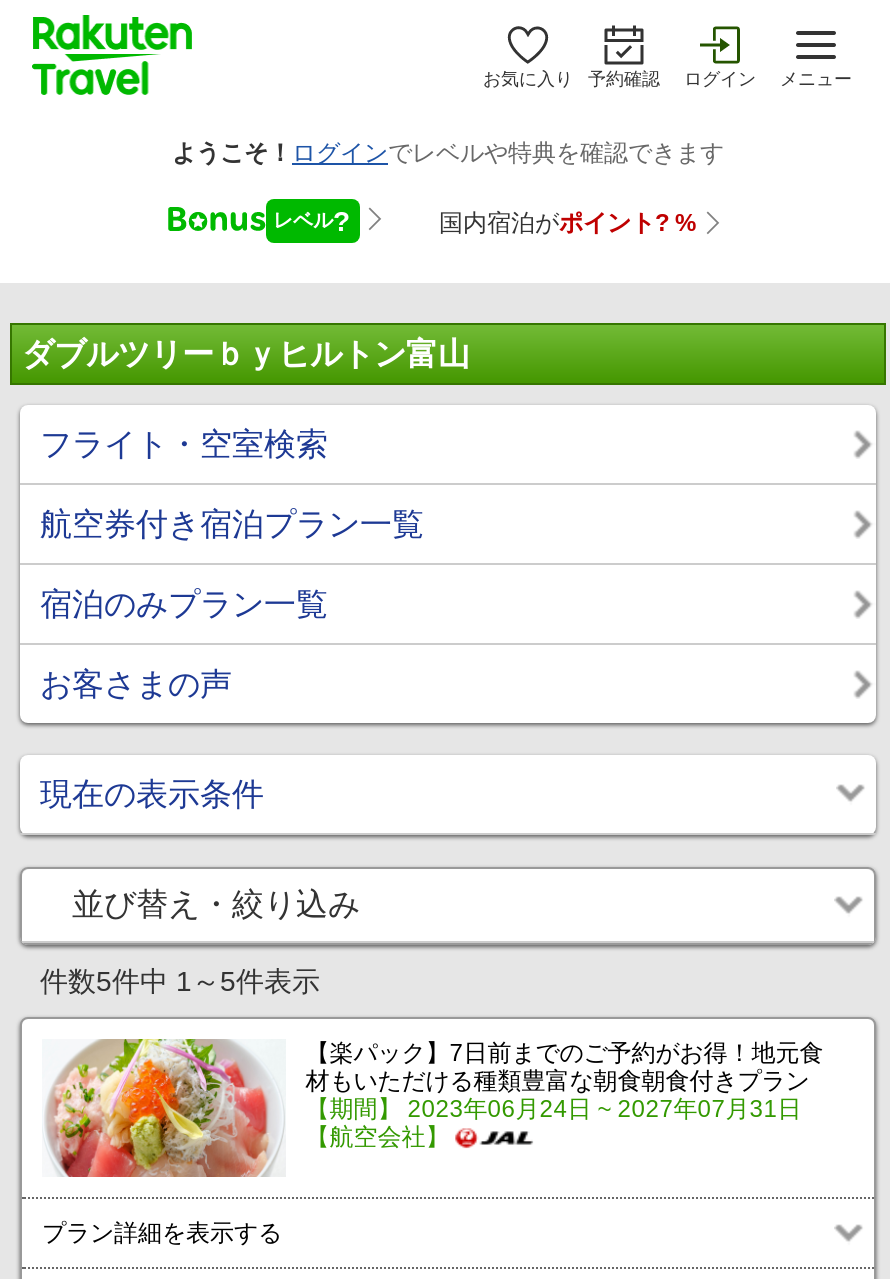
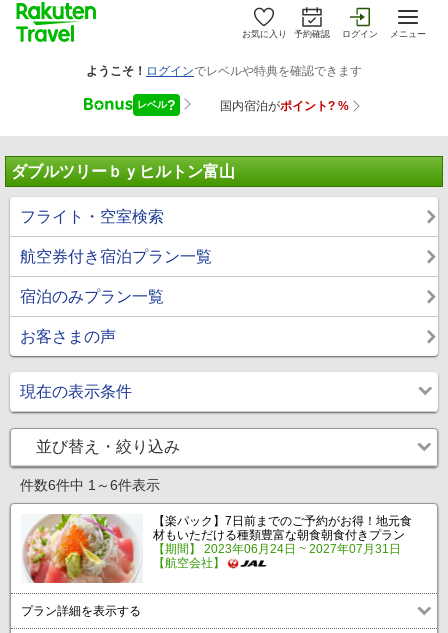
- 件数5件中 1～5件表示
+ 件数6件中 1～6件表示
